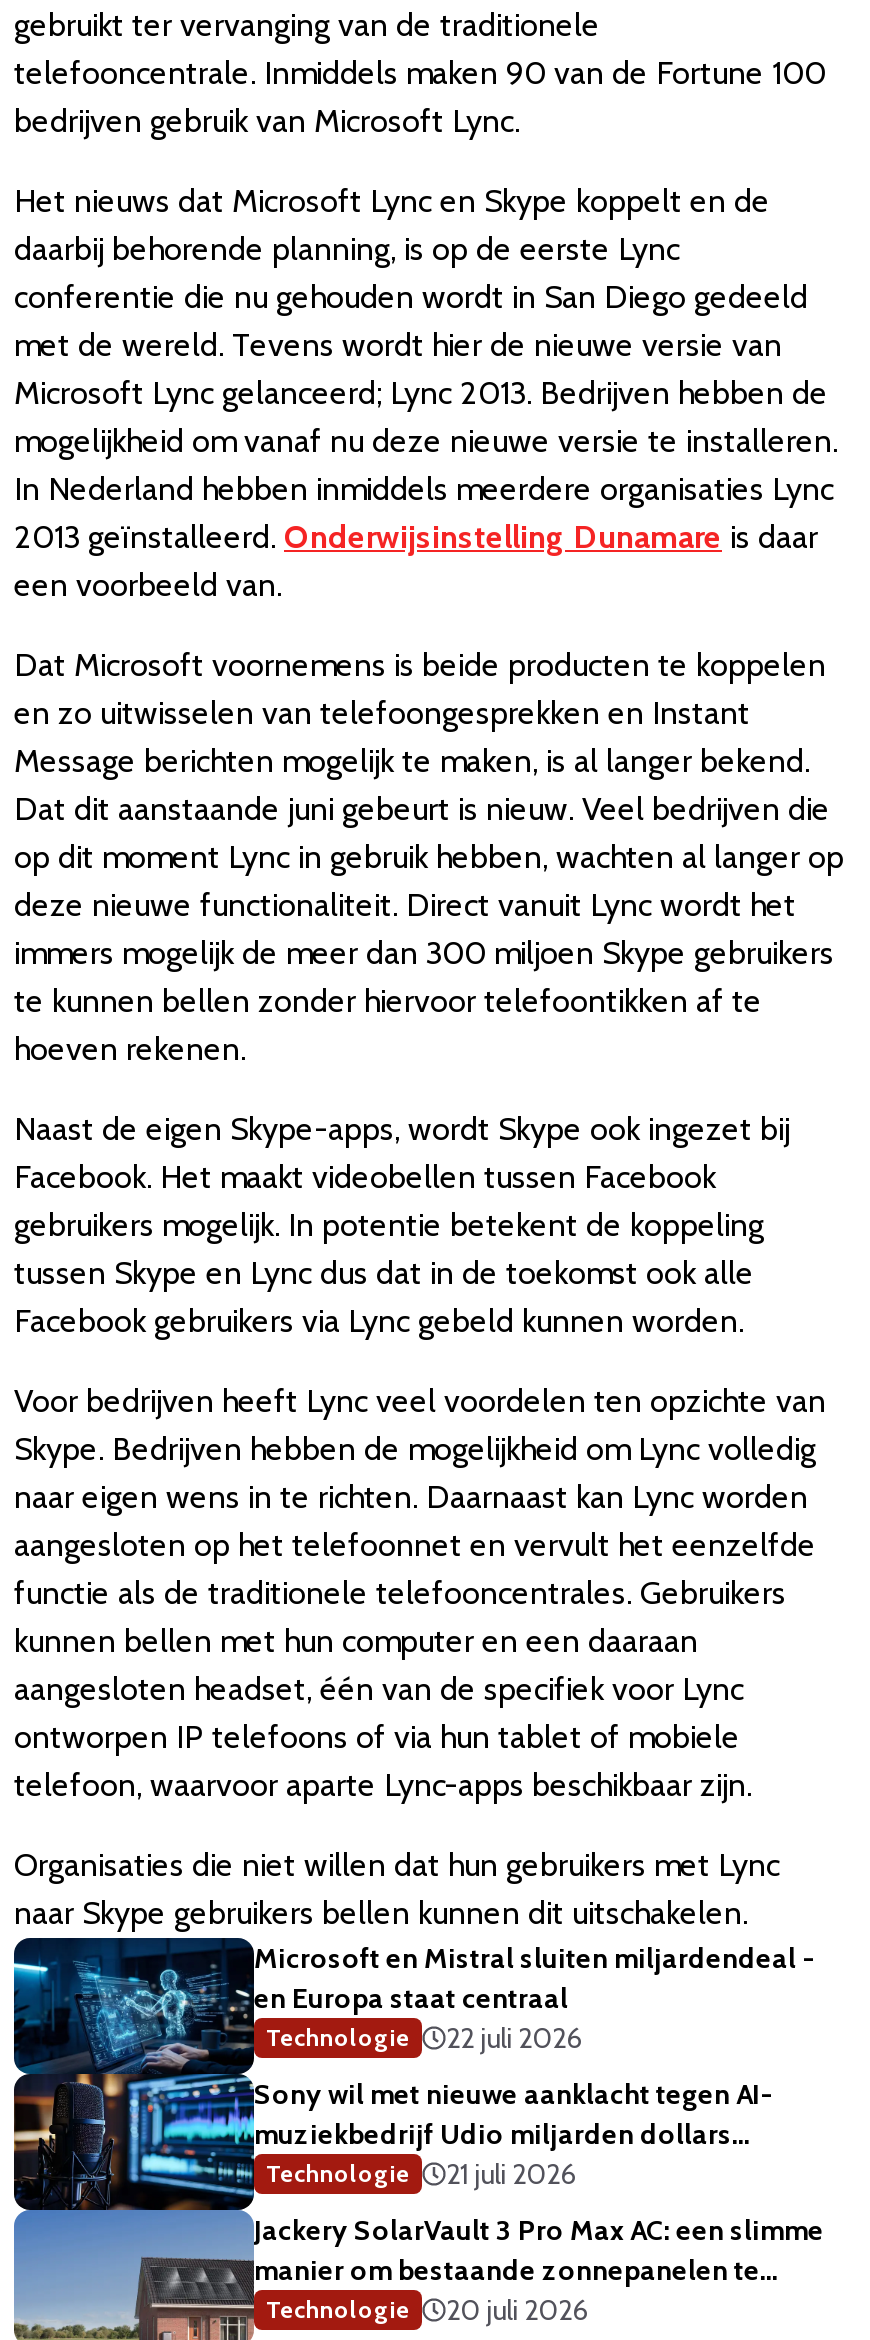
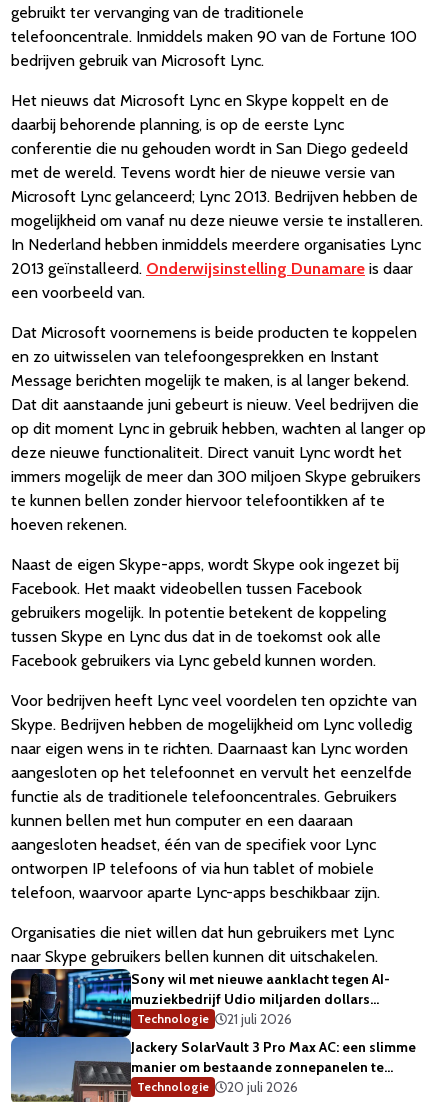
- [image]
- Microsoft en Mistral sluiten miljardendeal -
- en Europa staat centraal
- Technologie
- 22 juli 2026
